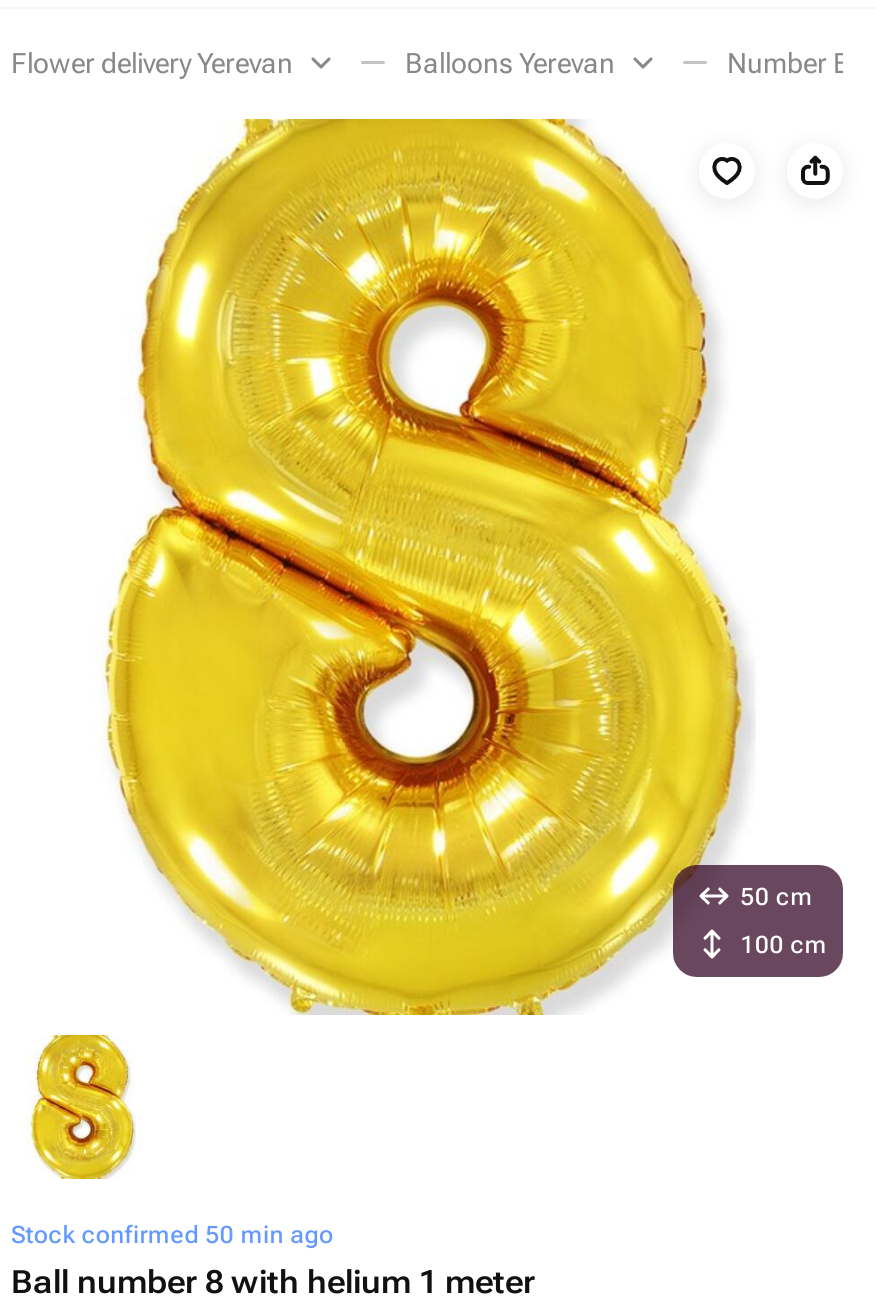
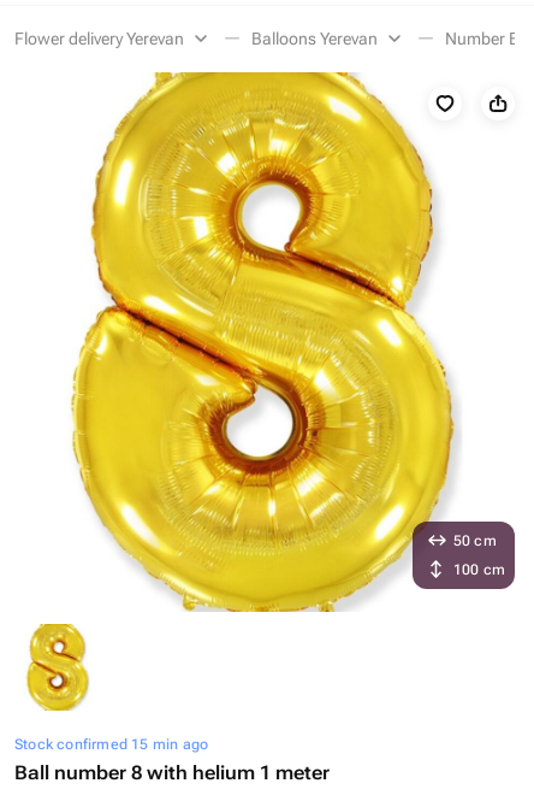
- Stock confirmed 50 min ago
+ Stock confirmed 15 min ago
